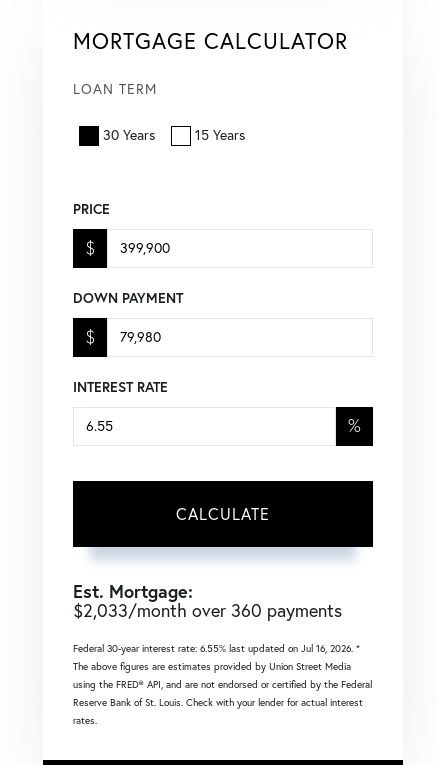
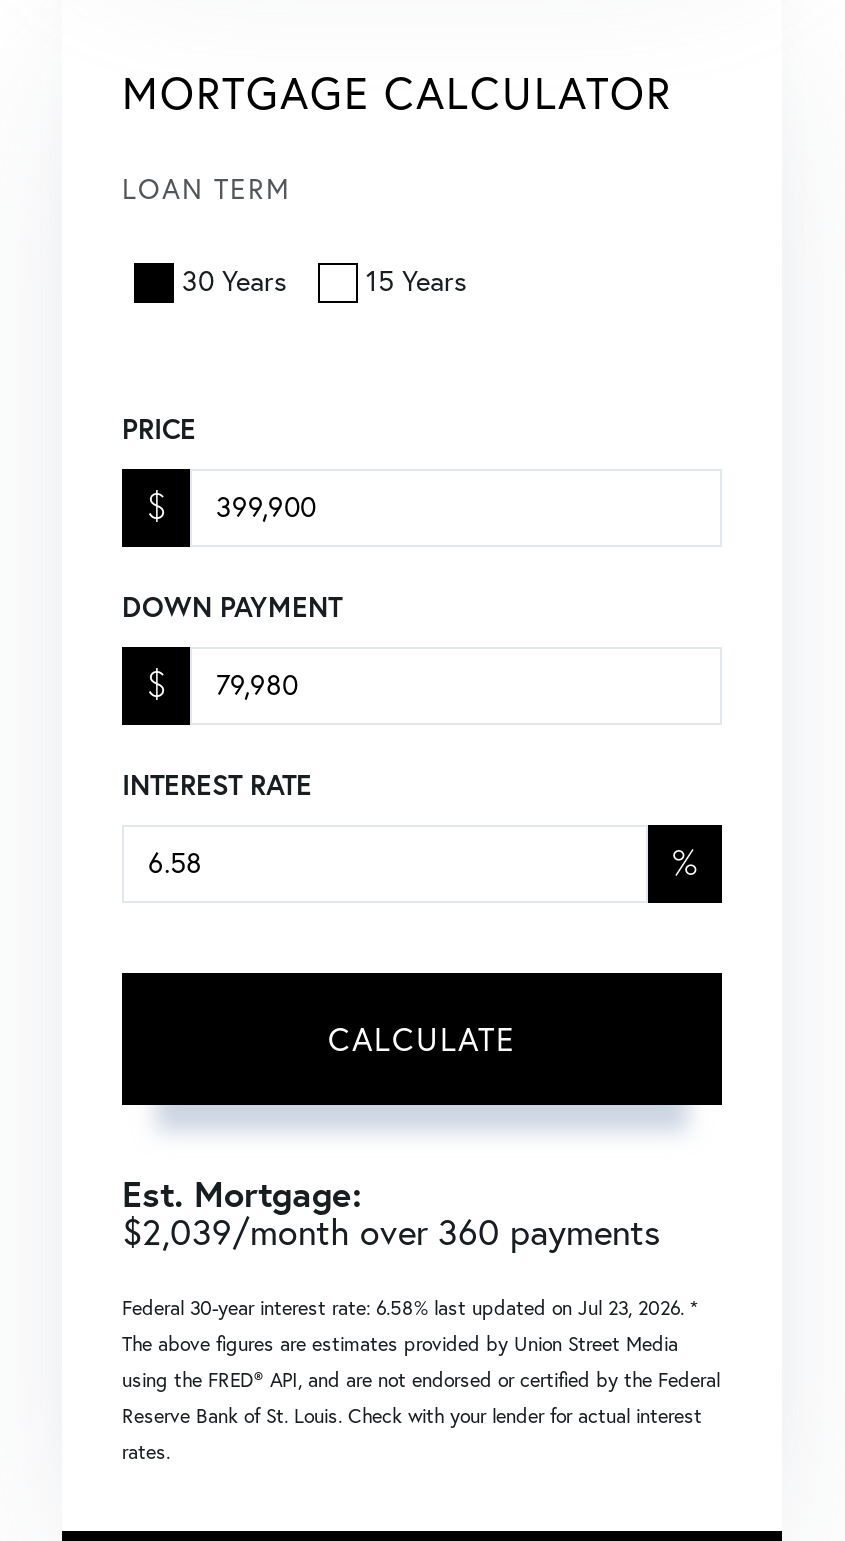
- $2,033/month over 360 payments
+ $2,039/month over 360 payments

- Federal 30-year interest rate: 6.55% last updated on Jul 16, 2026. *
+ Federal 30-year interest rate: 6.58% last updated on Jul 23, 2026. *
